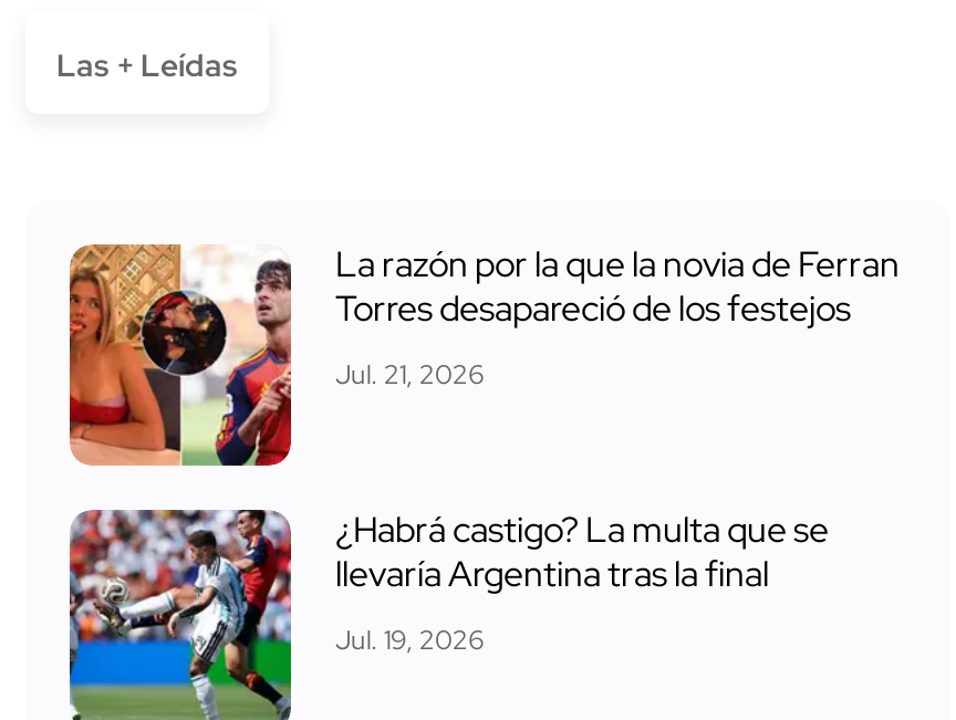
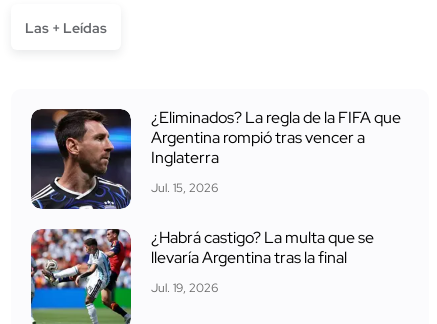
- [image]
- La razón por la que la novia de Ferran
- Torres desapareció de los festejos
+ [image]
+ ¿Eliminados? La regla de la FIFA que
+ Argentina rompió tras vencer a
+ Inglaterra

- Jul. 21, 2026
+ Jul. 15, 2026
